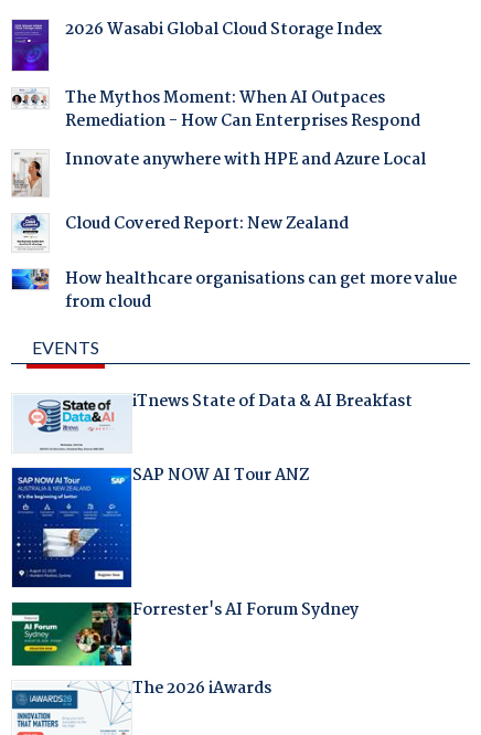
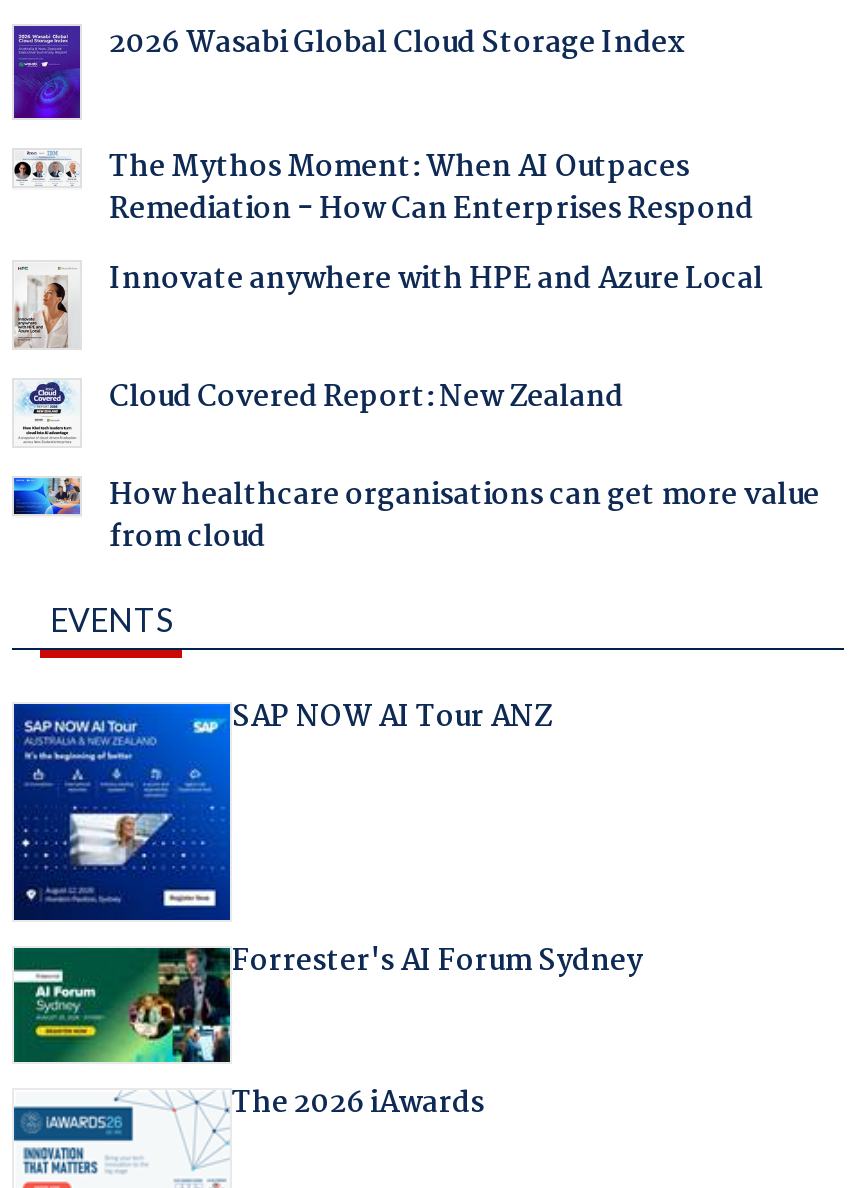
- [image]
- iTnews State of Data & AI Breakfast
